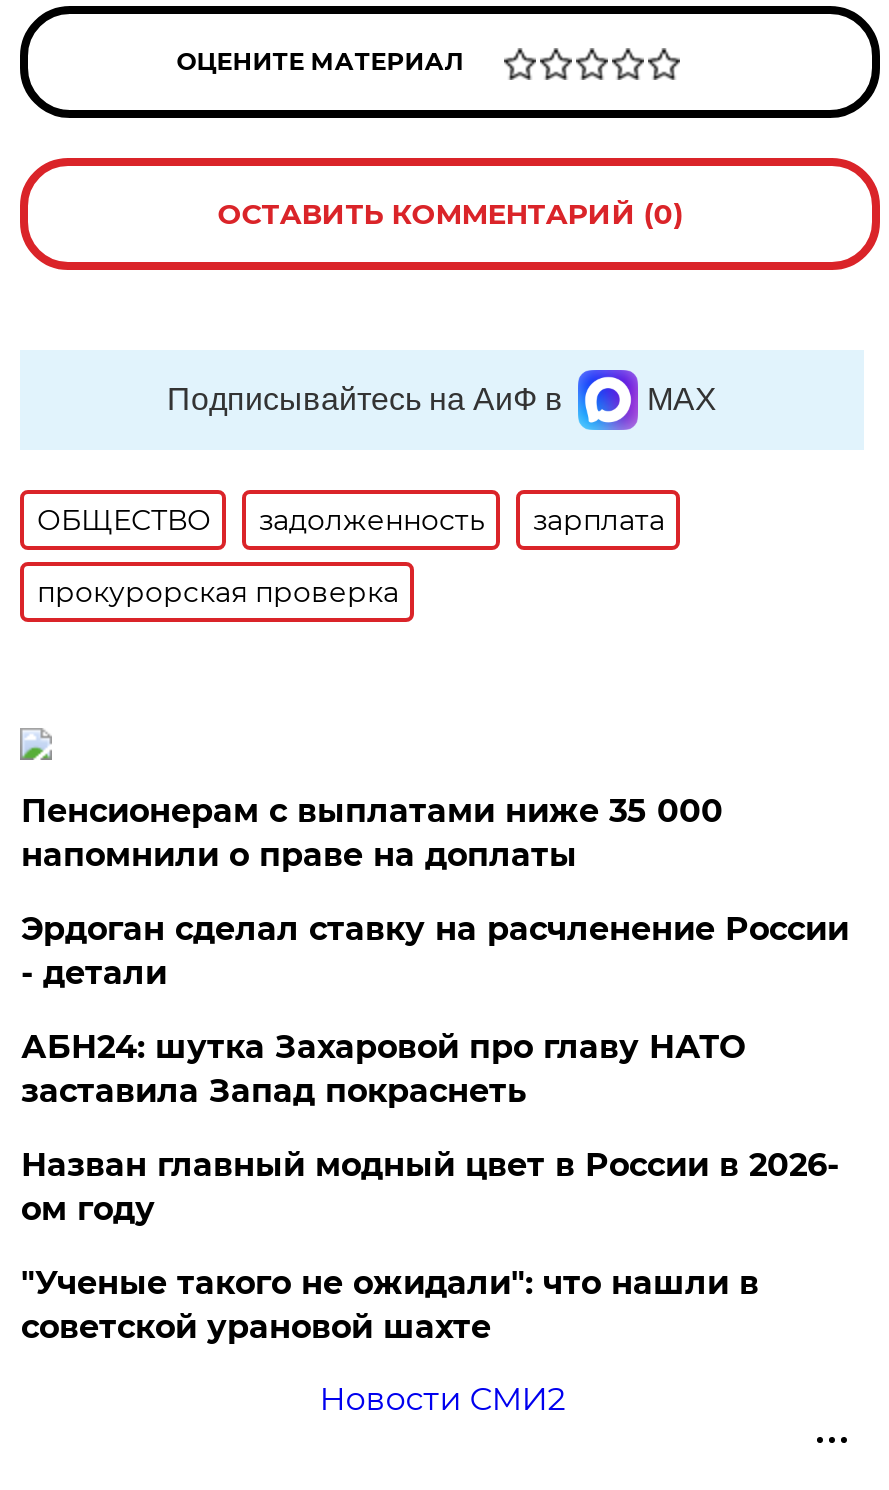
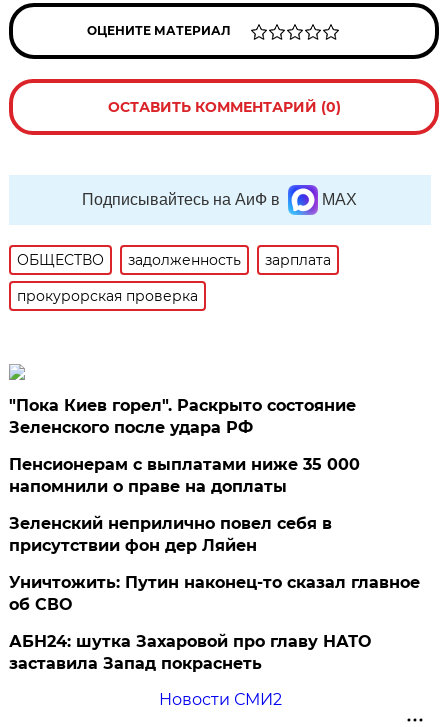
+ "Пока Киев горел". Раскрыто состояние
+ Зеленского после удара РФ

moved down: Пенсионерам с выплатами ниже 35 000 | напомнили о праве на доплаты

- Эрдоган сделал ставку на расчленение России
- - детали
+ Зеленский неприлично повел cебя в
+ присутствии фон дер Ляйен
+ Уничтожить: Путин наконец-то сказал главное
+ об СВО

moved down: АБН24: шутка Захаровой про главу НАТО | заставила Запад покраснеть

- Назван главный модный цвет в России в 2026-
- ом году
- "Ученые такого не ожидали": что нашли в
- советской урановой шахте
